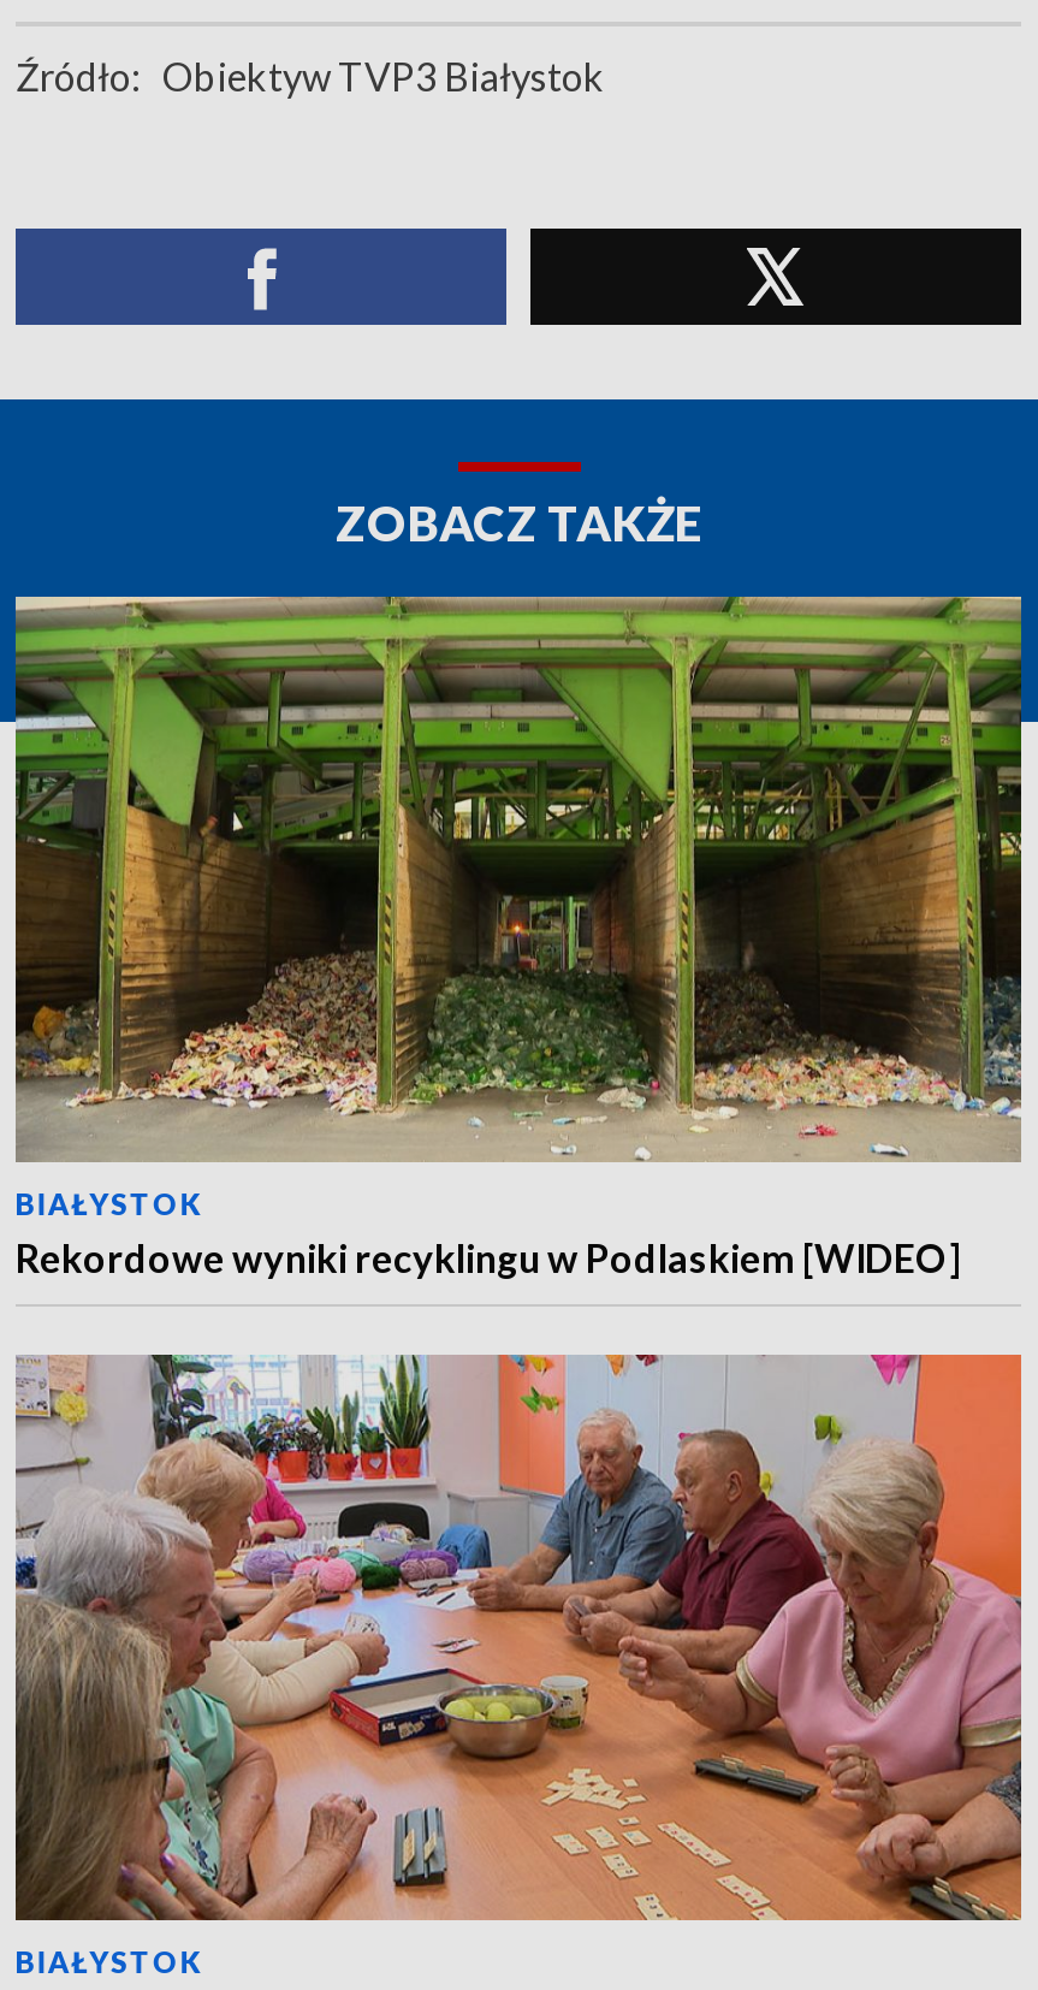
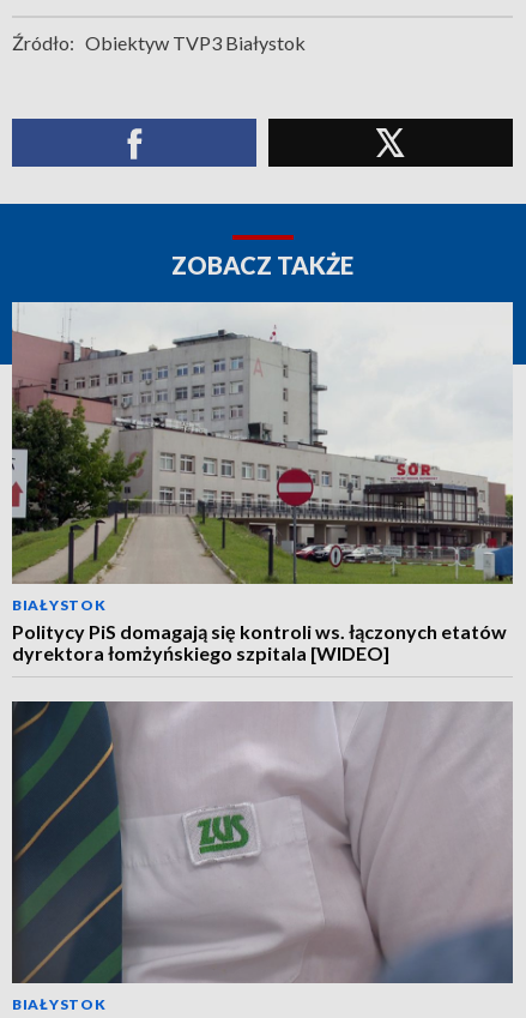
- [image]
- Rekordowe wyniki recyklingu w Podlaskiem [WIDEO]
+ [image]
+ Politycy PiS domagają się kontroli ws. łączonych etatów
+ dyrektora łomżyńskiego szpitala [WIDEO]

- [image]
+ [image]
